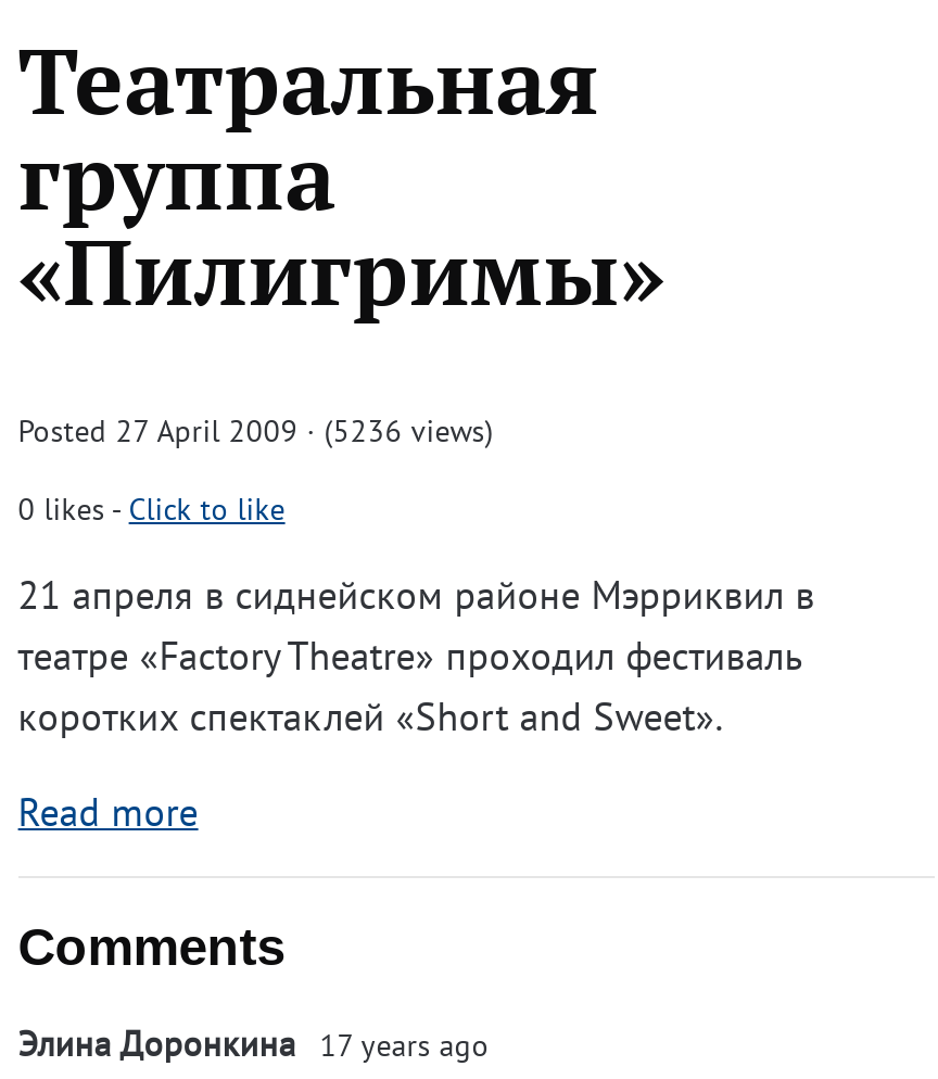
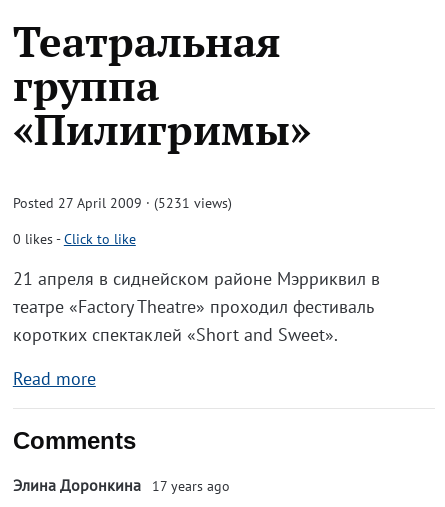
- Posted 27 April 2009 · (5236 views)
+ Posted 27 April 2009 · (5231 views)
